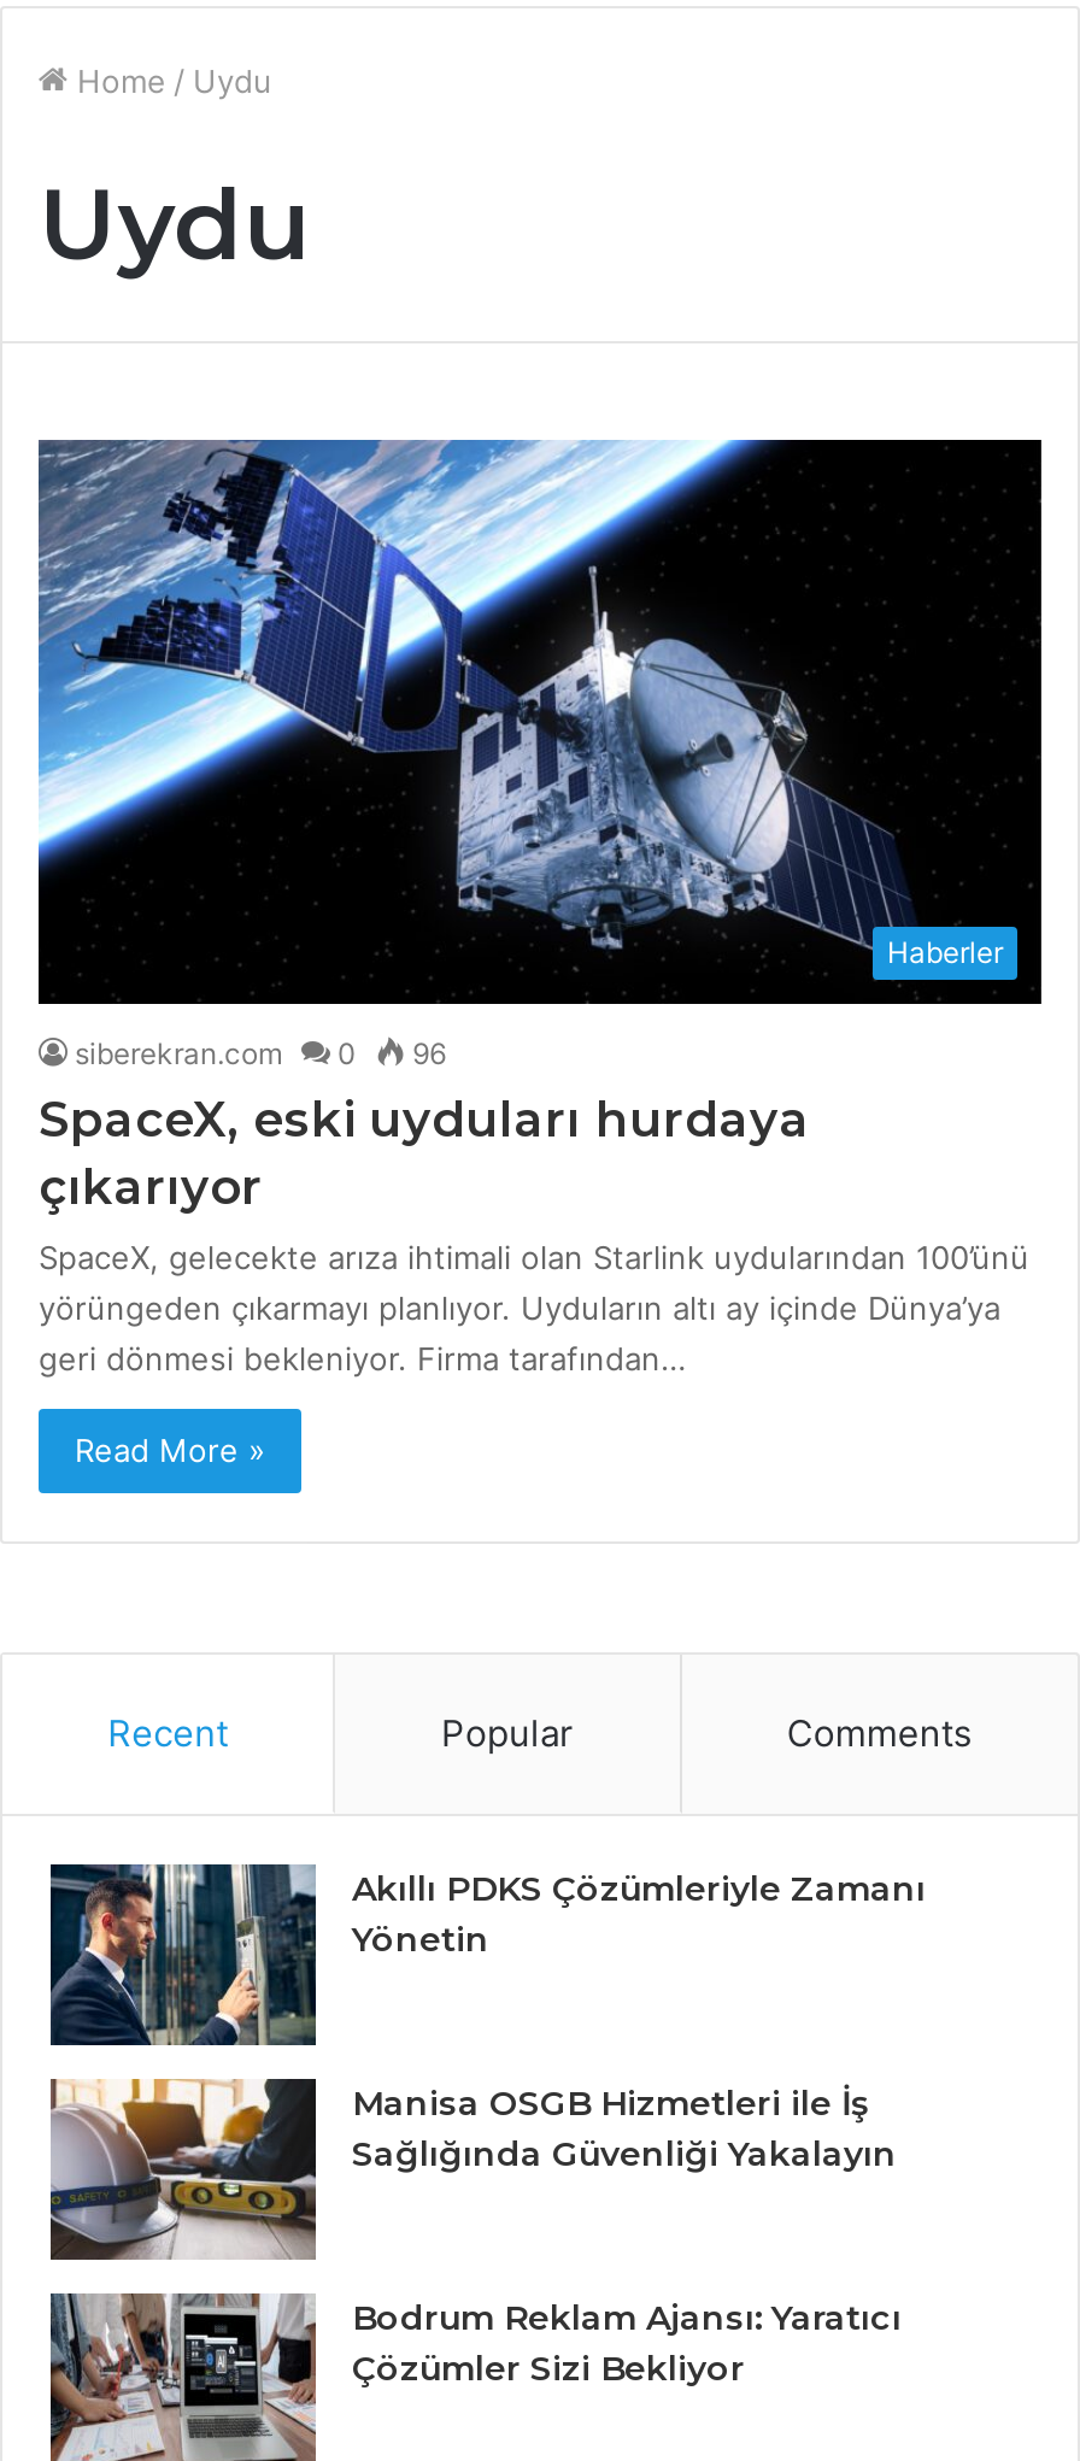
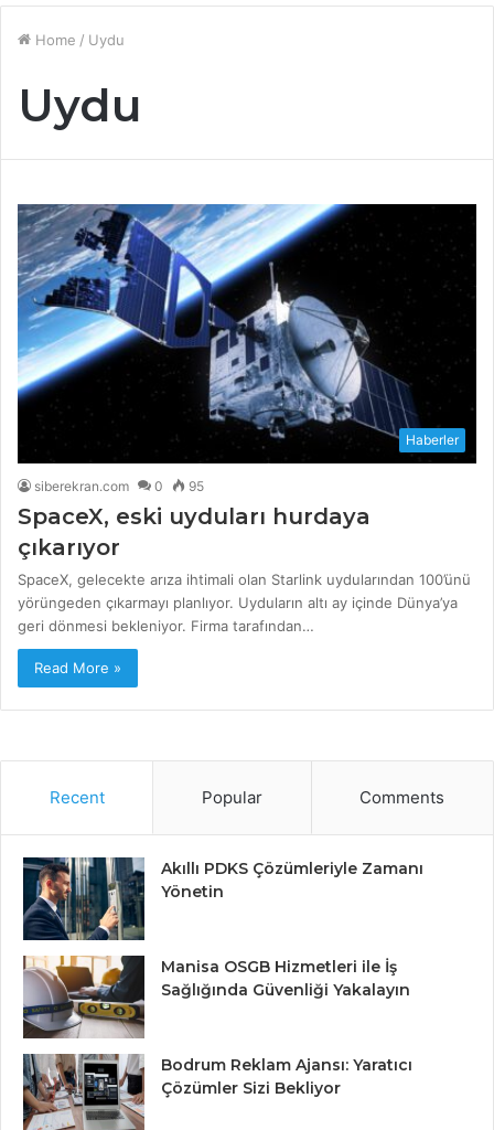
- siberekran.com 0 96
+ siberekran.com 0 95
